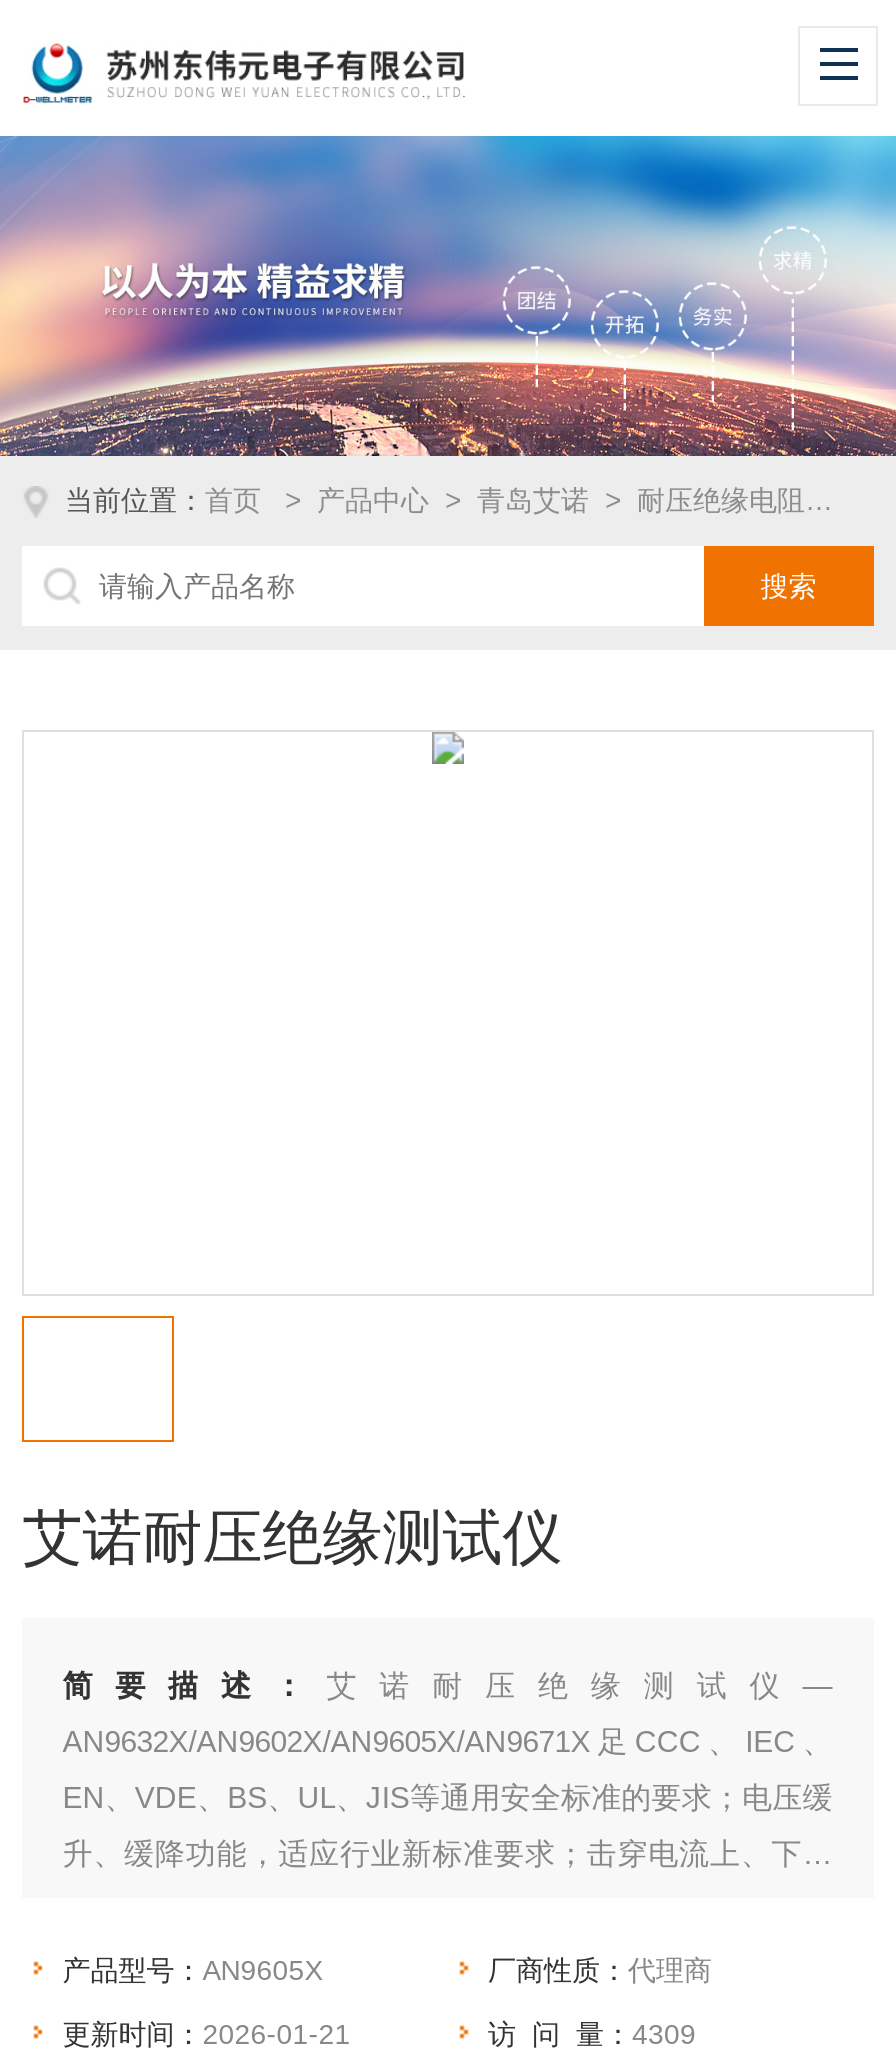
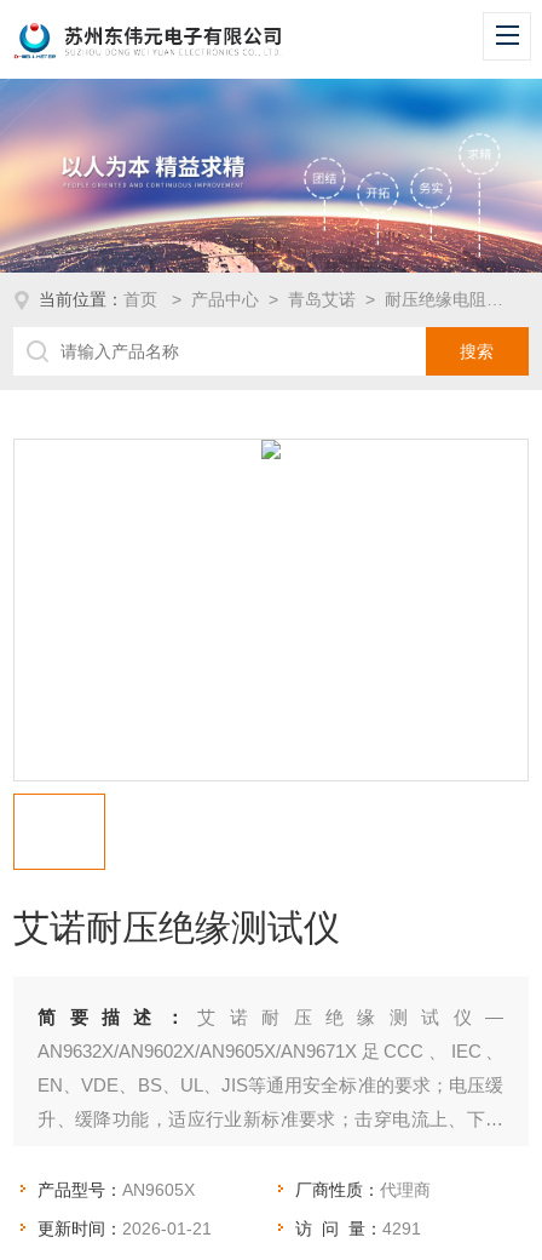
- 访 问 量：4309
+ 访 问 量：4291
